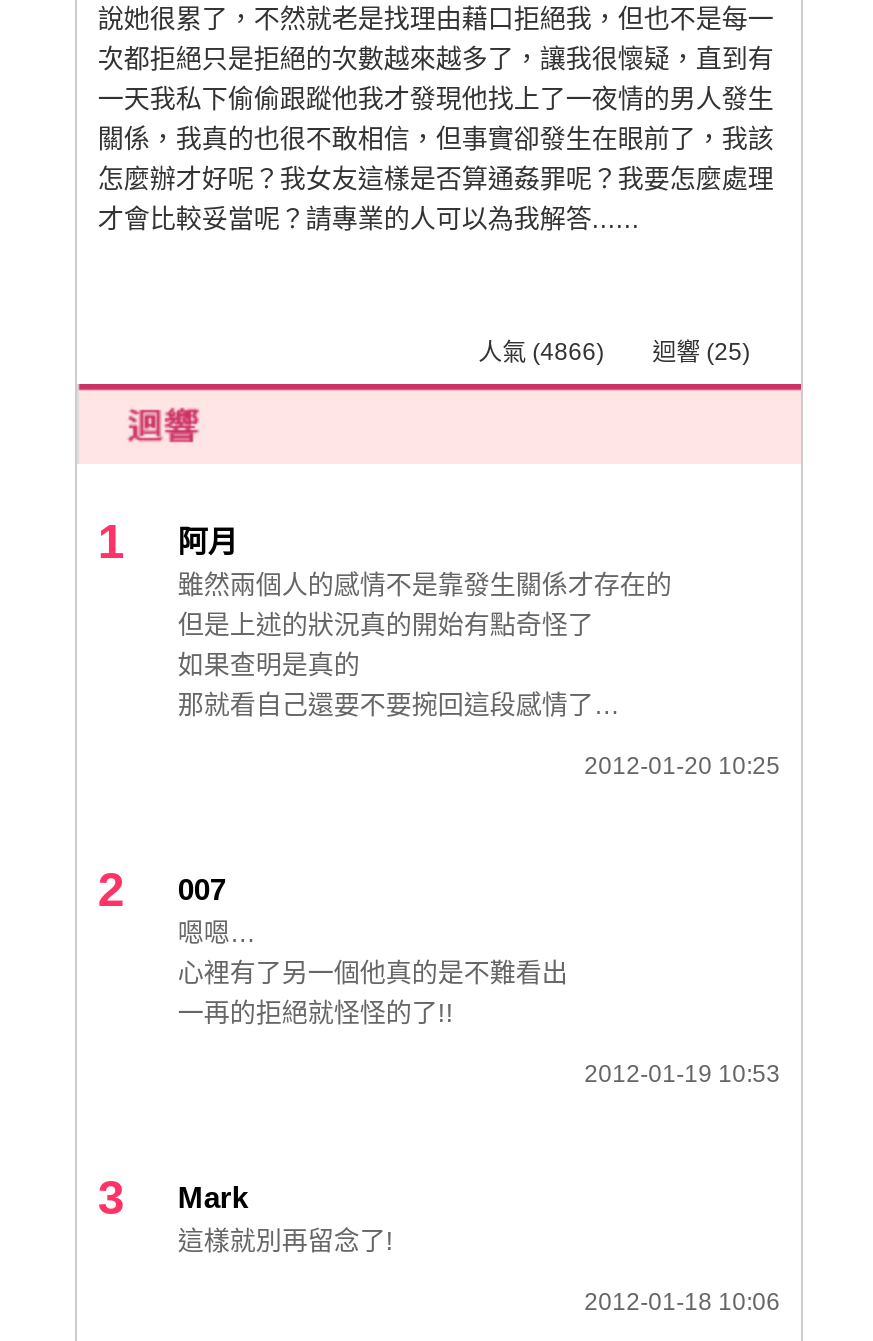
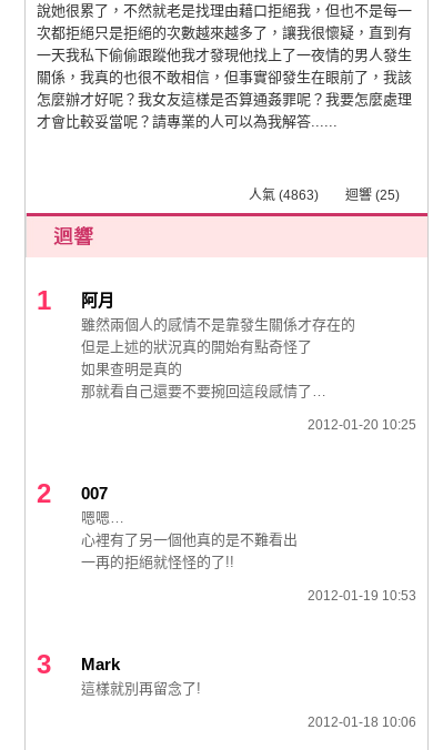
- 人氣 (4866) 迴響 (25)
+ 人氣 (4863) 迴響 (25)
